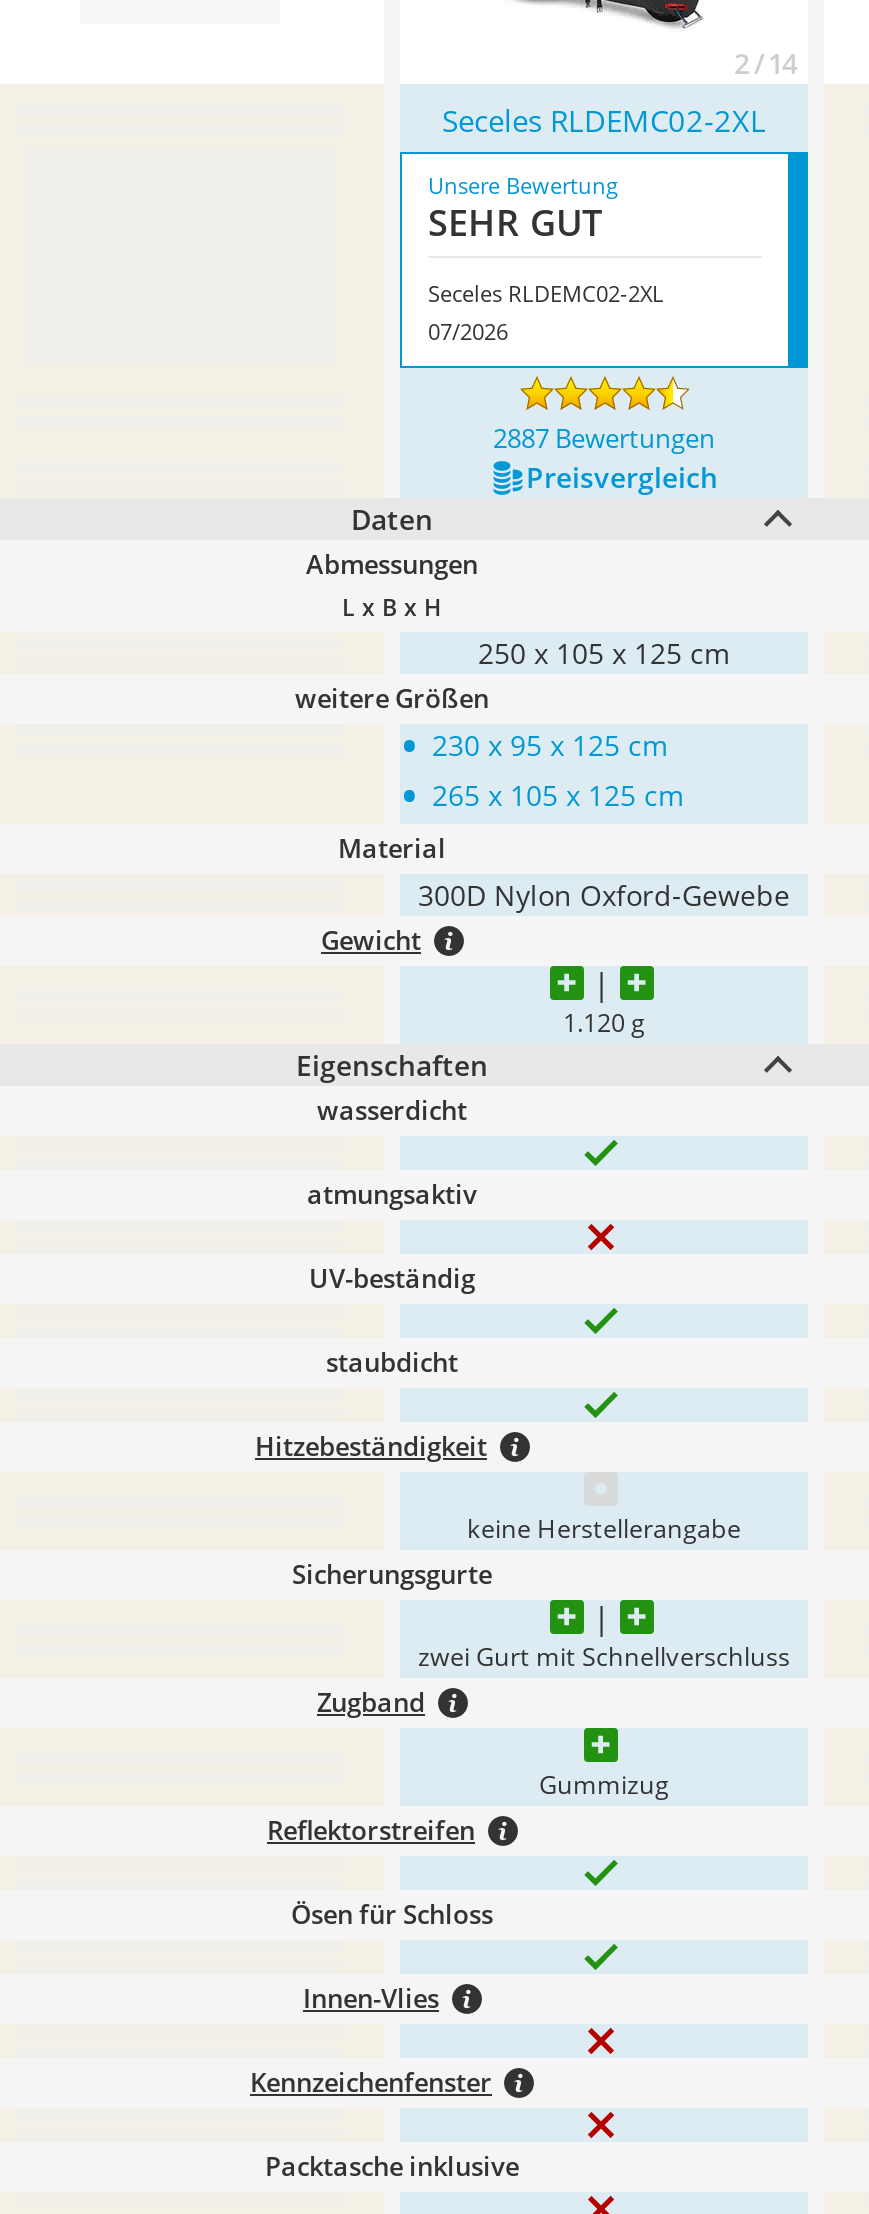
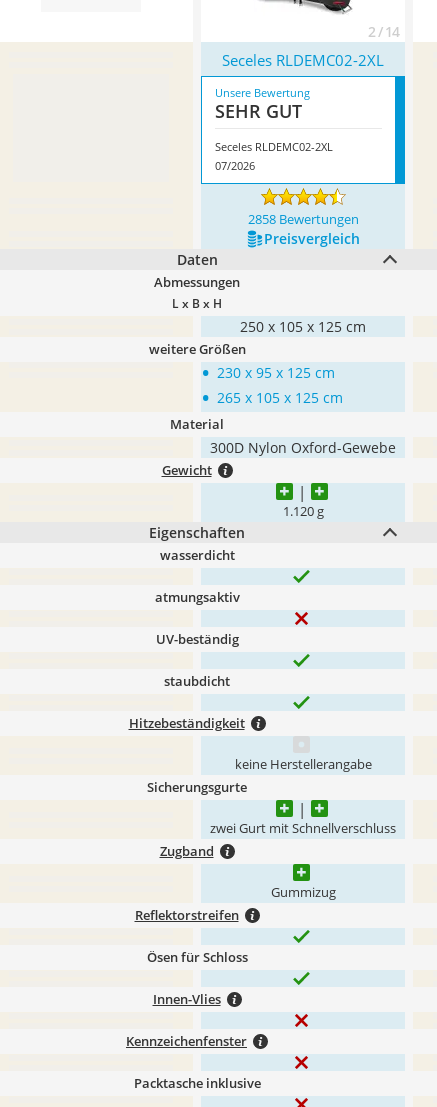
- 2887 Bewertungen
+ 2858 Bewertungen
